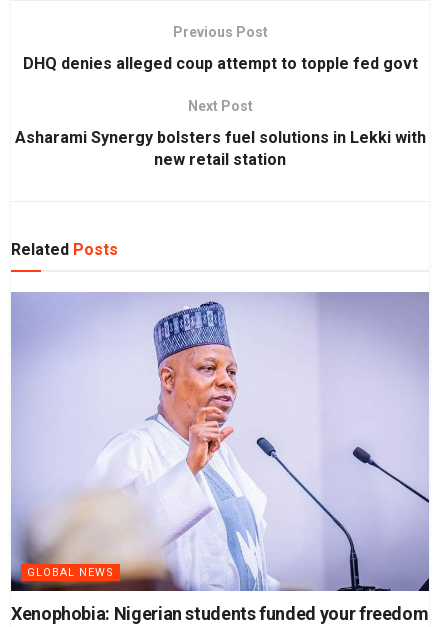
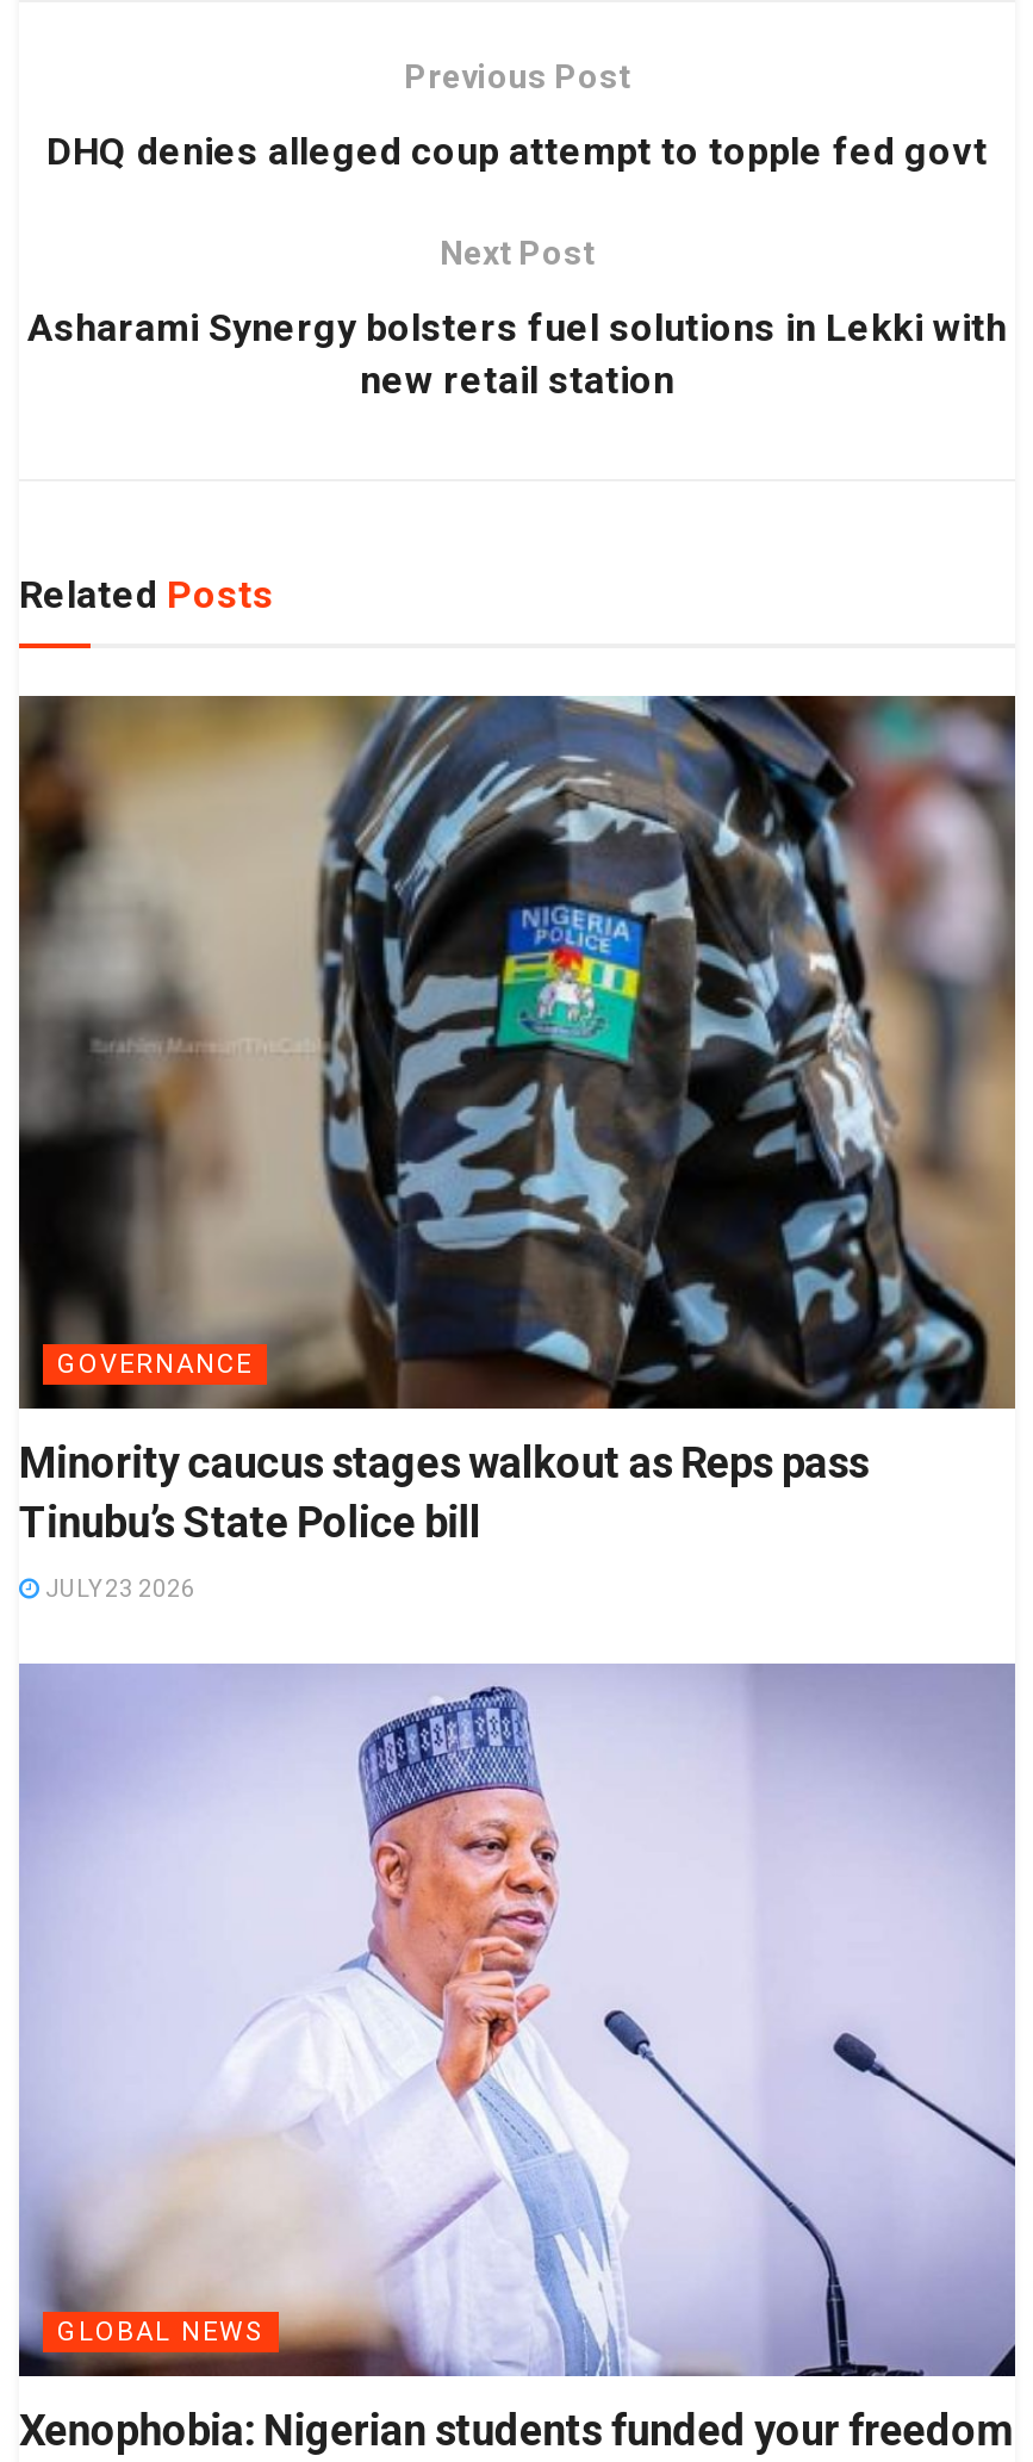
+ [image]
+ GOVERNANCE
+ Minority caucus stages walkout as Reps pass
+ Tinubu’s State Police bill
+ JULY 23 2026
